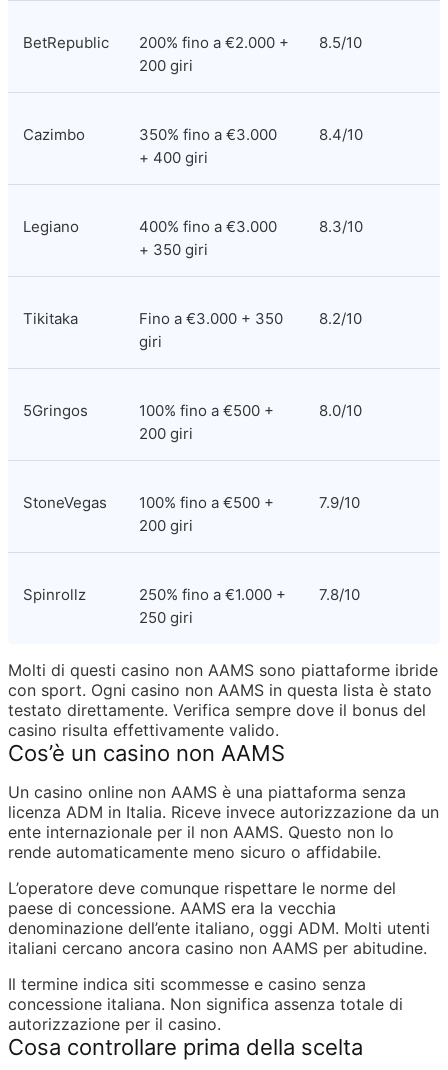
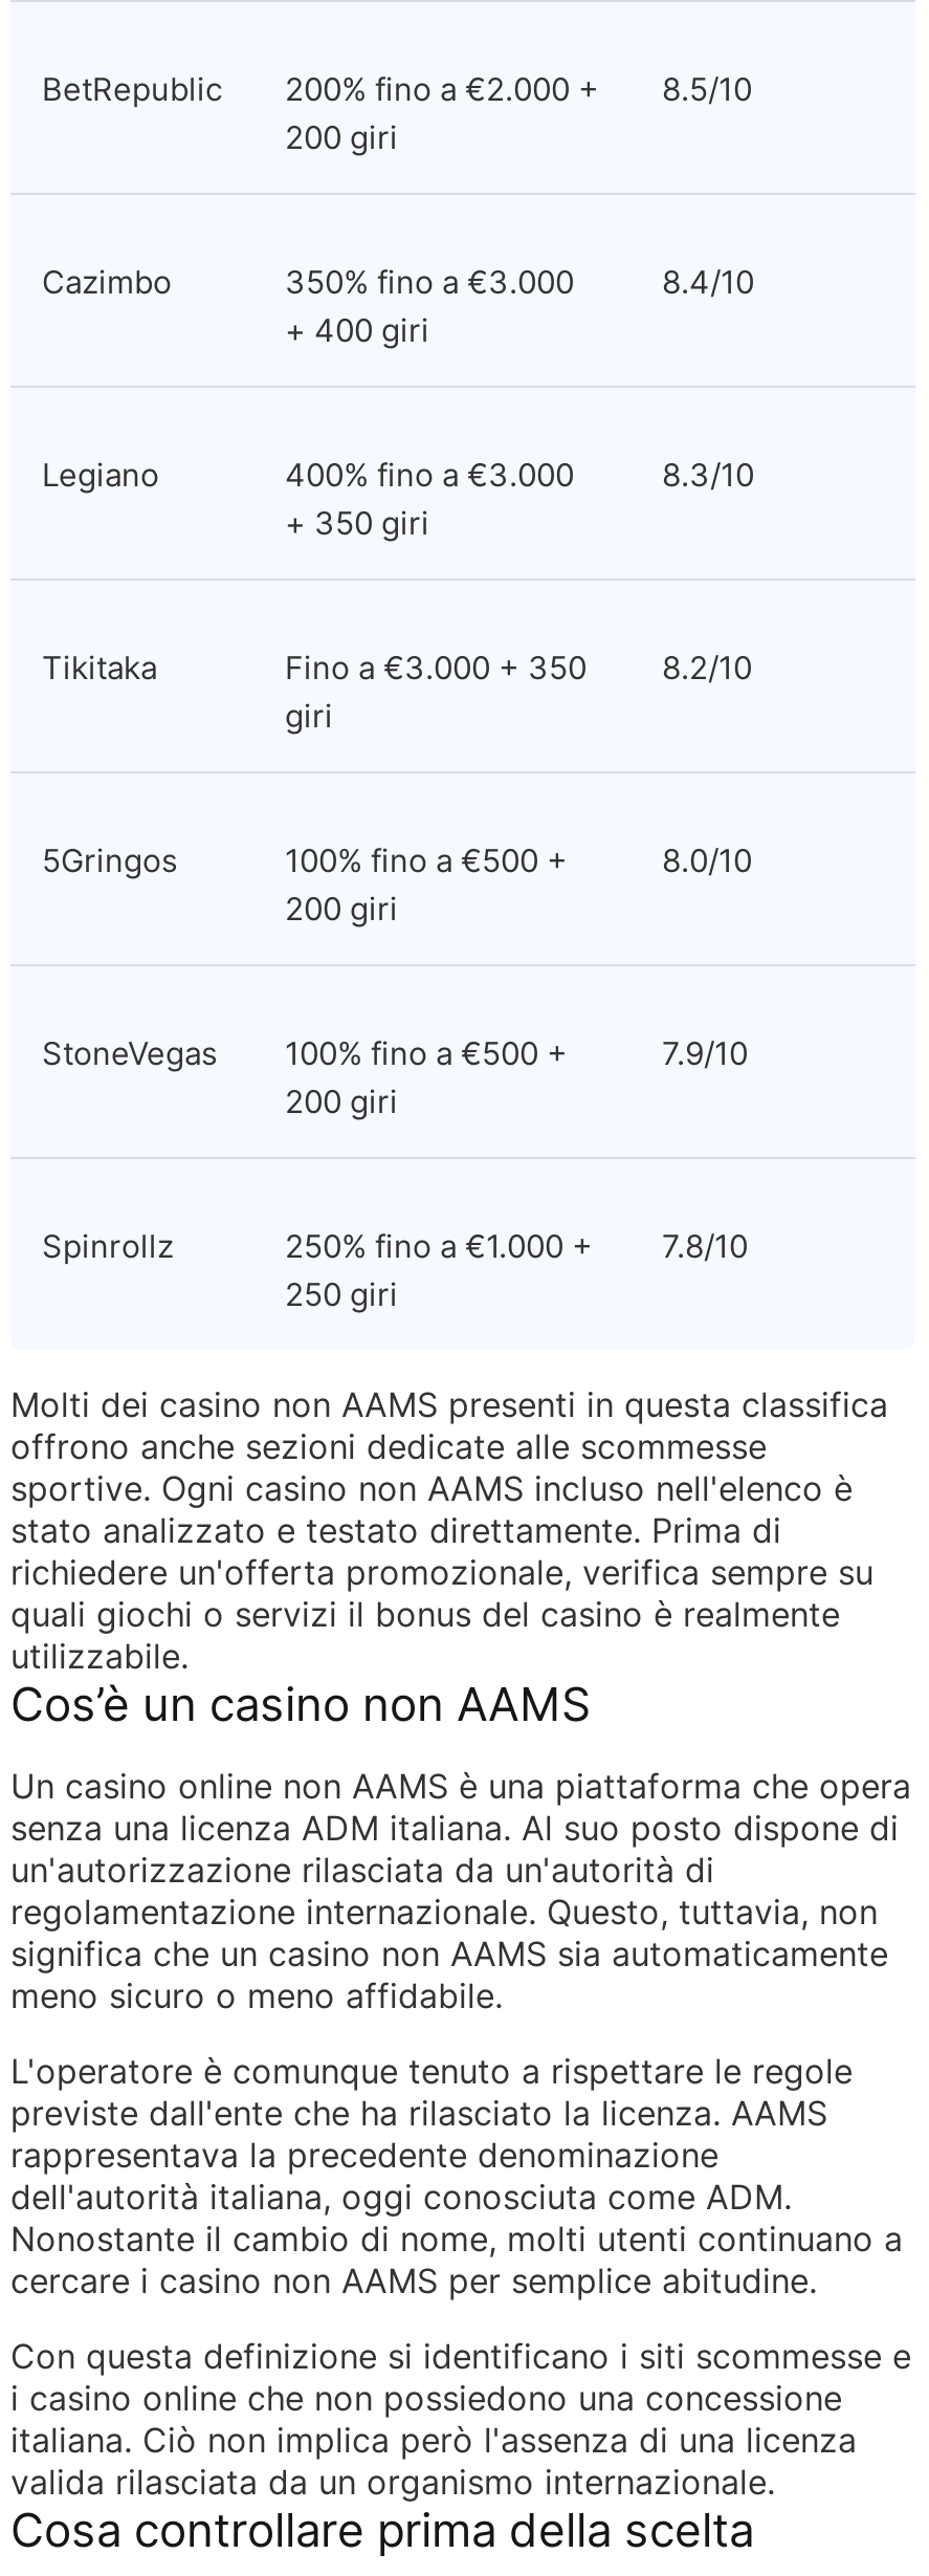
- Molti di questi casino non AAMS sono piattaforme ibride
- con sport. Ogni casino non AAMS in questa lista è stato
- testato direttamente. Verifica sempre dove il bonus del
- casino risulta effettivamente valido.
+ Molti dei casino non AAMS presenti in questa classifica
+ offrono anche sezioni dedicate alle scommesse
+ sportive. Ogni casino non AAMS incluso nell'elenco è
+ stato analizzato e testato direttamente. Prima di
+ richiedere un'offerta promozionale, verifica sempre su
+ quali giochi o servizi il bonus del casino è realmente
+ utilizzabile.

- Un casino online non AAMS è una piattaforma senza
- licenza ADM in Italia. Riceve invece autorizzazione da un
- ente internazionale per il non AAMS. Questo non lo
- rende automaticamente meno sicuro o affidabile.
+ Un casino online non AAMS è una piattaforma che opera
+ senza una licenza ADM italiana. Al suo posto dispone di
+ un'autorizzazione rilasciata da un'autorità di
+ regolamentazione internazionale. Questo, tuttavia, non
+ significa che un casino non AAMS sia automaticamente
+ meno sicuro o meno affidabile.

- L’operatore deve comunque rispettare le norme del
- paese di concessione. AAMS era la vecchia
- denominazione dell’ente italiano, oggi ADM. Molti utenti
- italiani cercano ancora casino non AAMS per abitudine.
+ L'operatore è comunque tenuto a rispettare le regole
+ previste dall'ente che ha rilasciato la licenza. AAMS
+ rappresentava la precedente denominazione
+ dell'autorità italiana, oggi conosciuta come ADM.
+ Nonostante il cambio di nome, molti utenti continuano a
+ cercare i casino non AAMS per semplice abitudine.

- Il termine indica siti scommesse e casino senza
- concessione italiana. Non significa assenza totale di
- autorizzazione per il casino.
+ Con questa definizione si identificano i siti scommesse e
+ i casino online che non possiedono una concessione
+ italiana. Ciò non implica però l'assenza di una licenza
+ valida rilasciata da un organismo internazionale.
